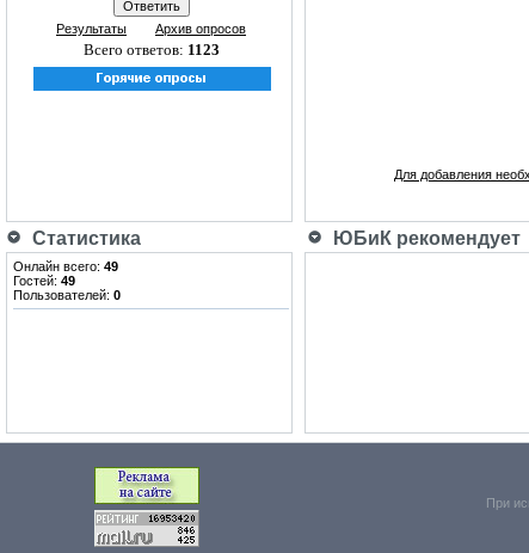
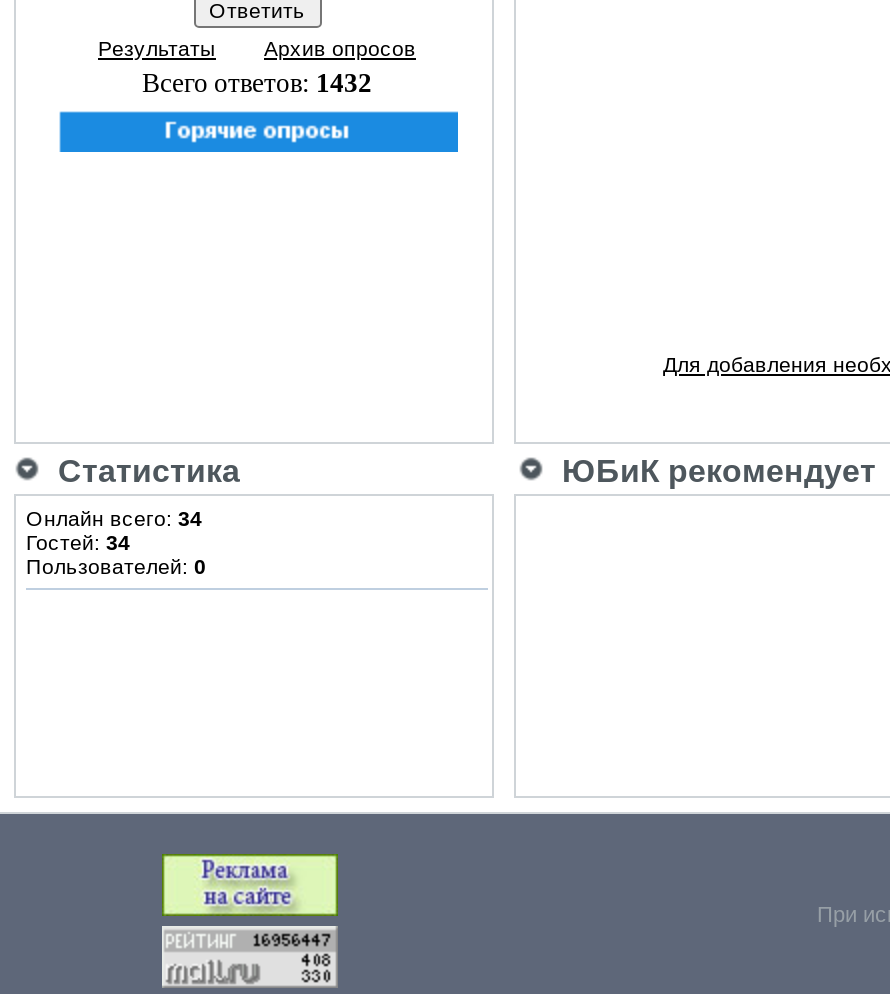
- Всего ответов: 1123
+ Всего ответов: 1432

- Онлайн всего: 49
+ Онлайн всего: 34

- Гостей: 49
+ Гостей: 34
